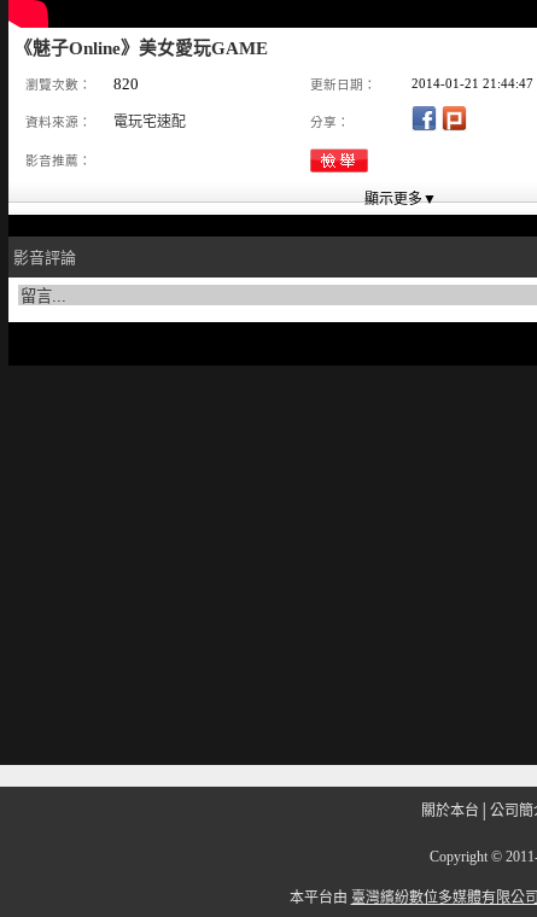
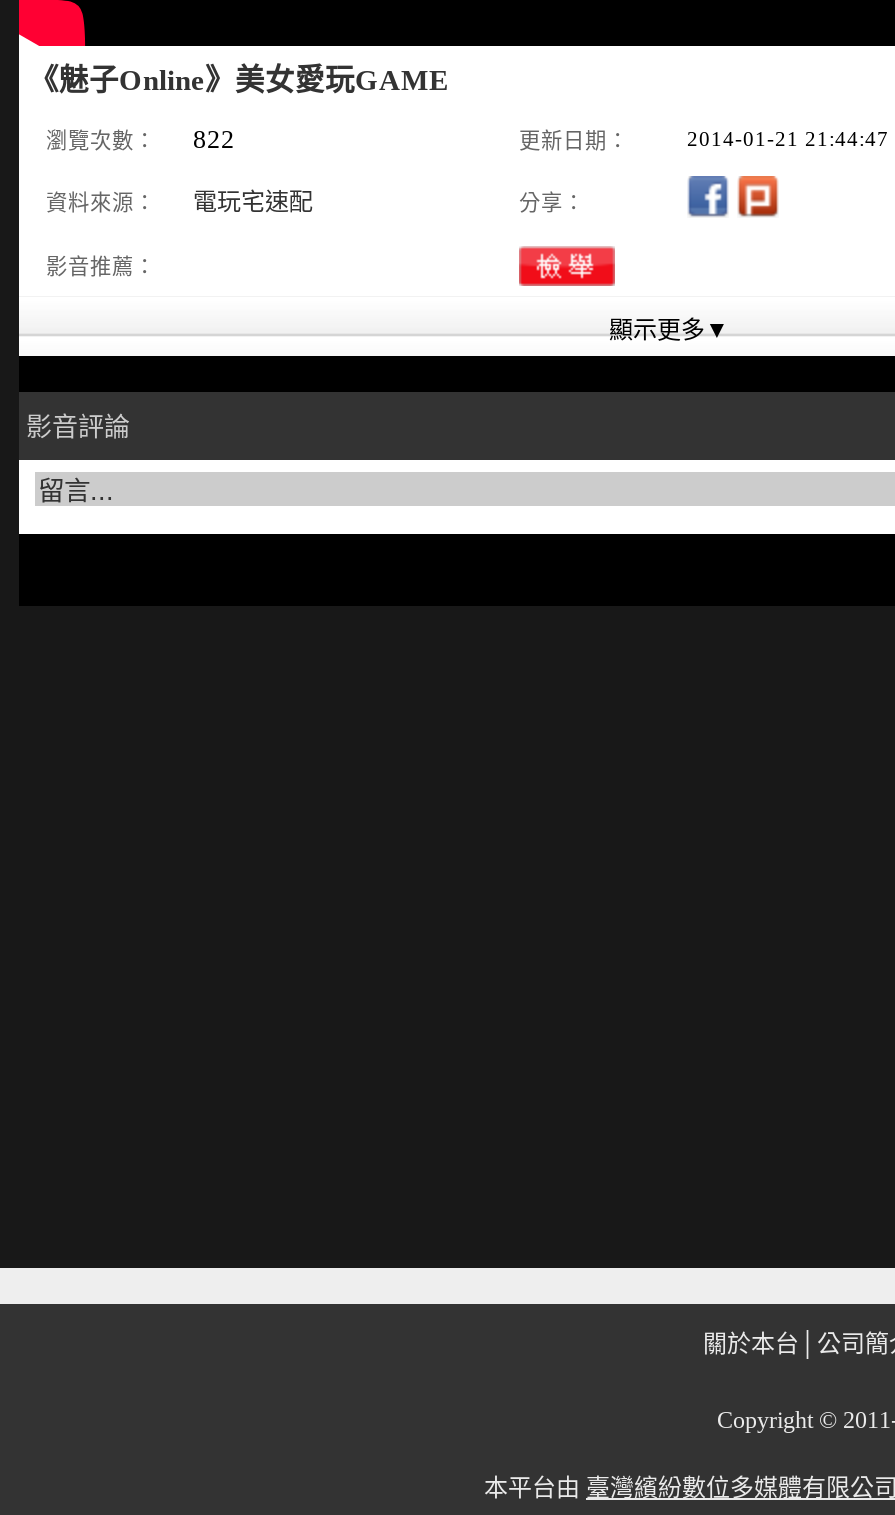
- 瀏覽次數： 820
+ 瀏覽次數： 822
